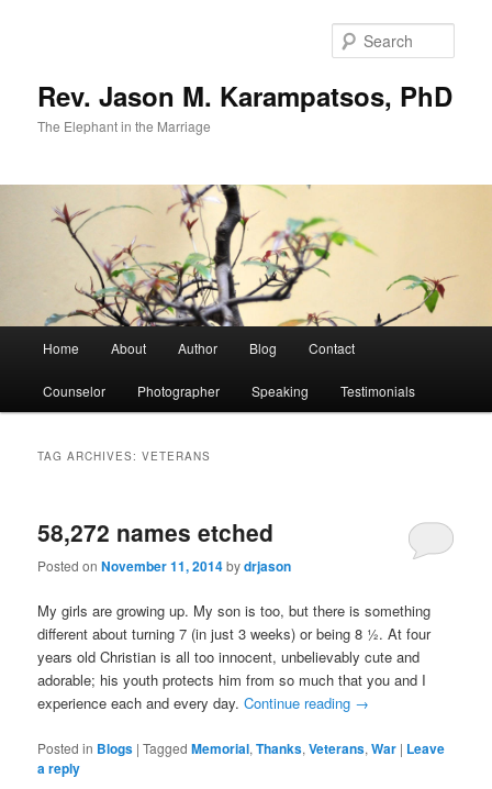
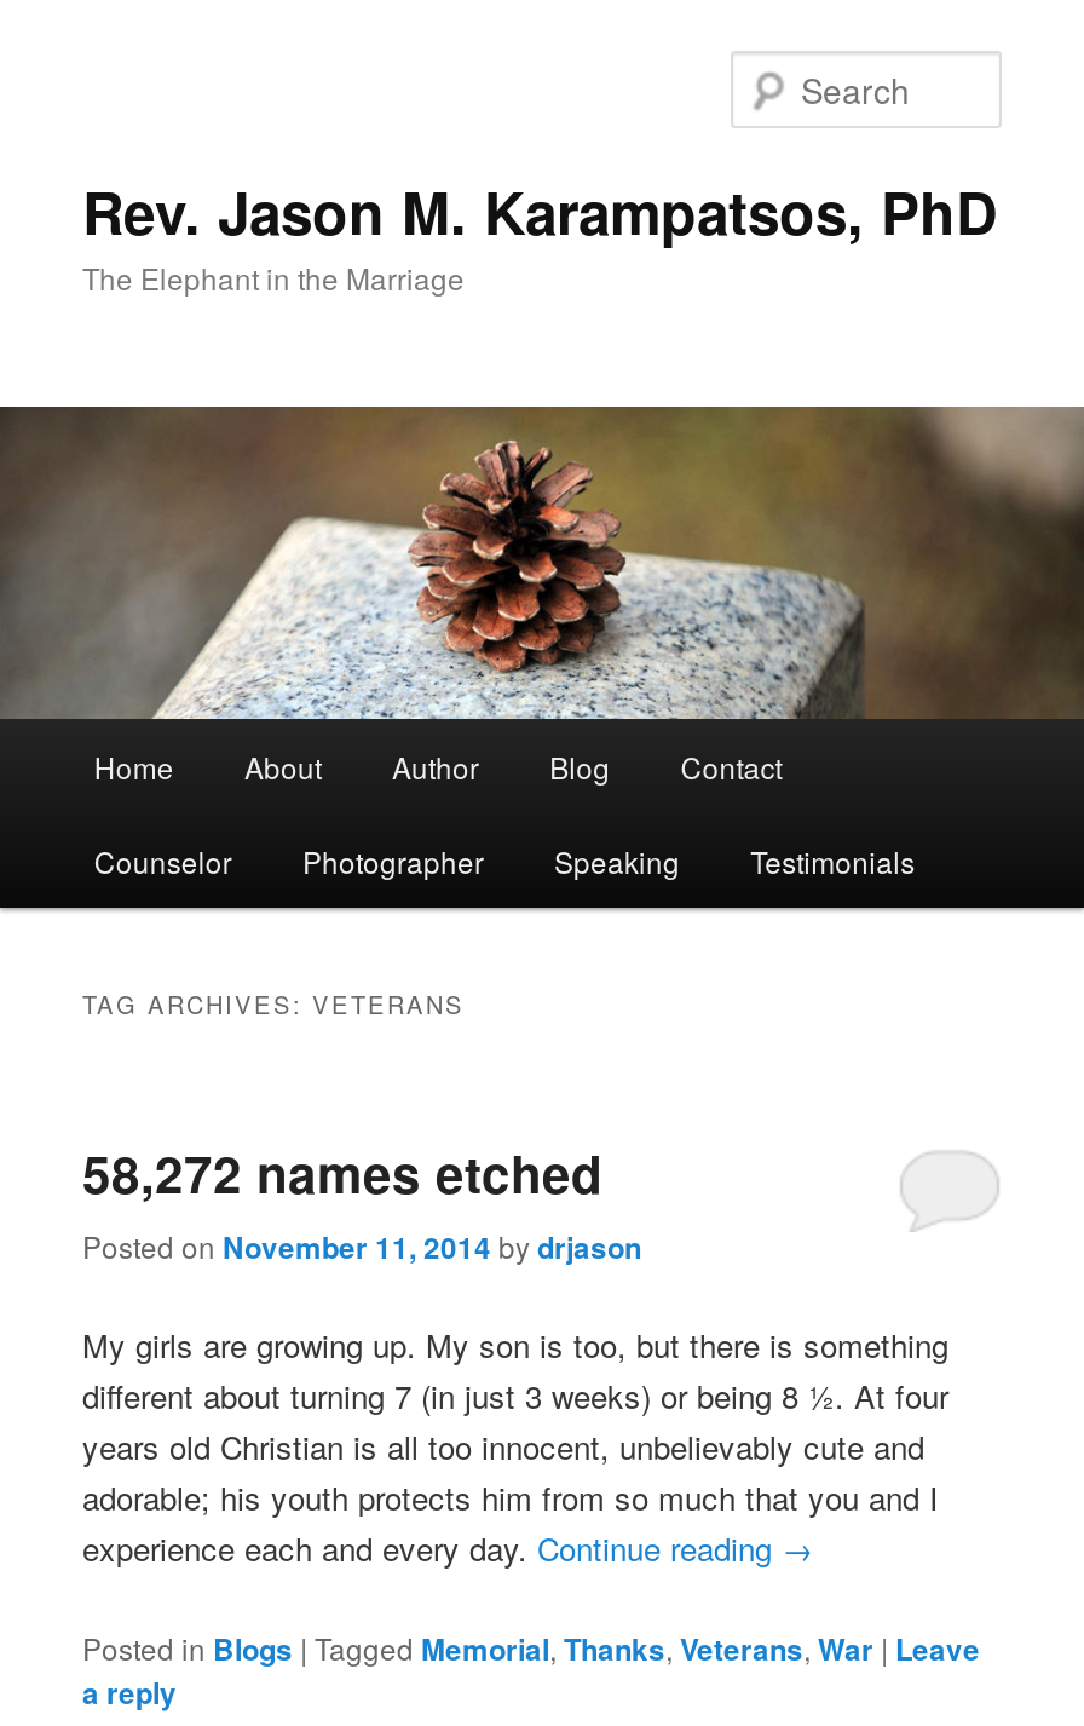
- [image]
+ [image]
